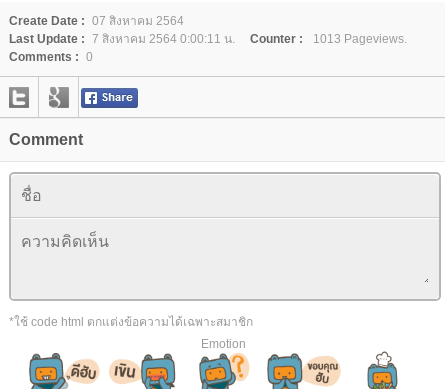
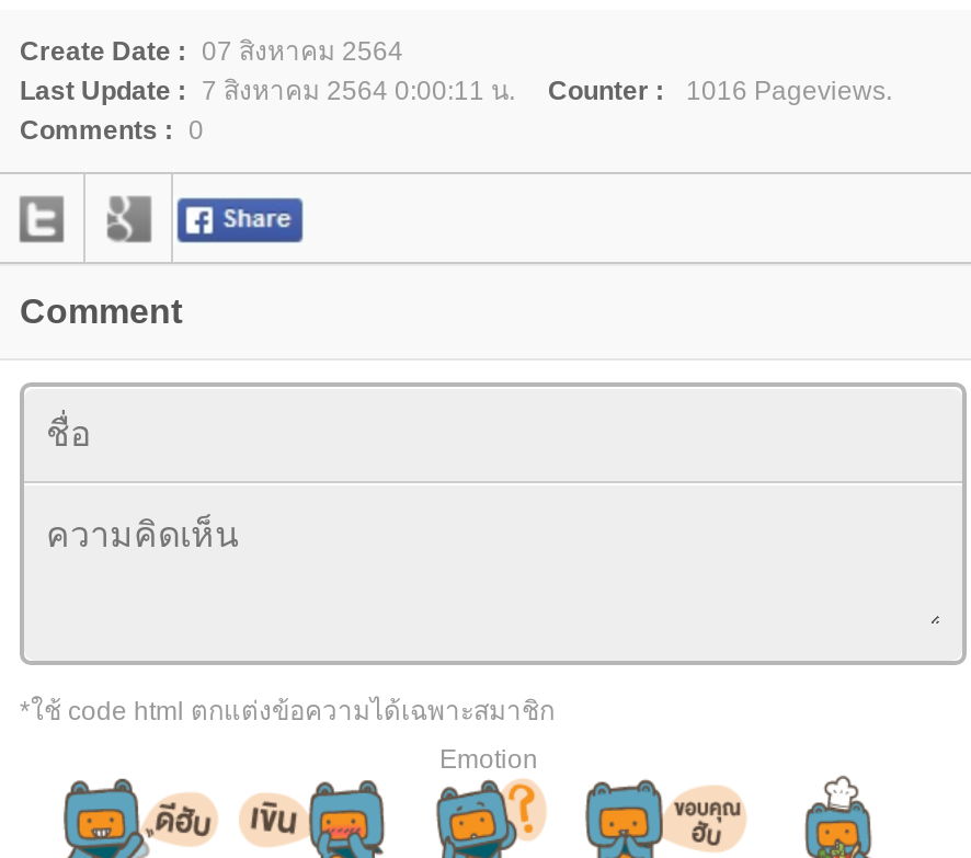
- Counter : 1013 Pageviews.
+ Counter : 1016 Pageviews.
